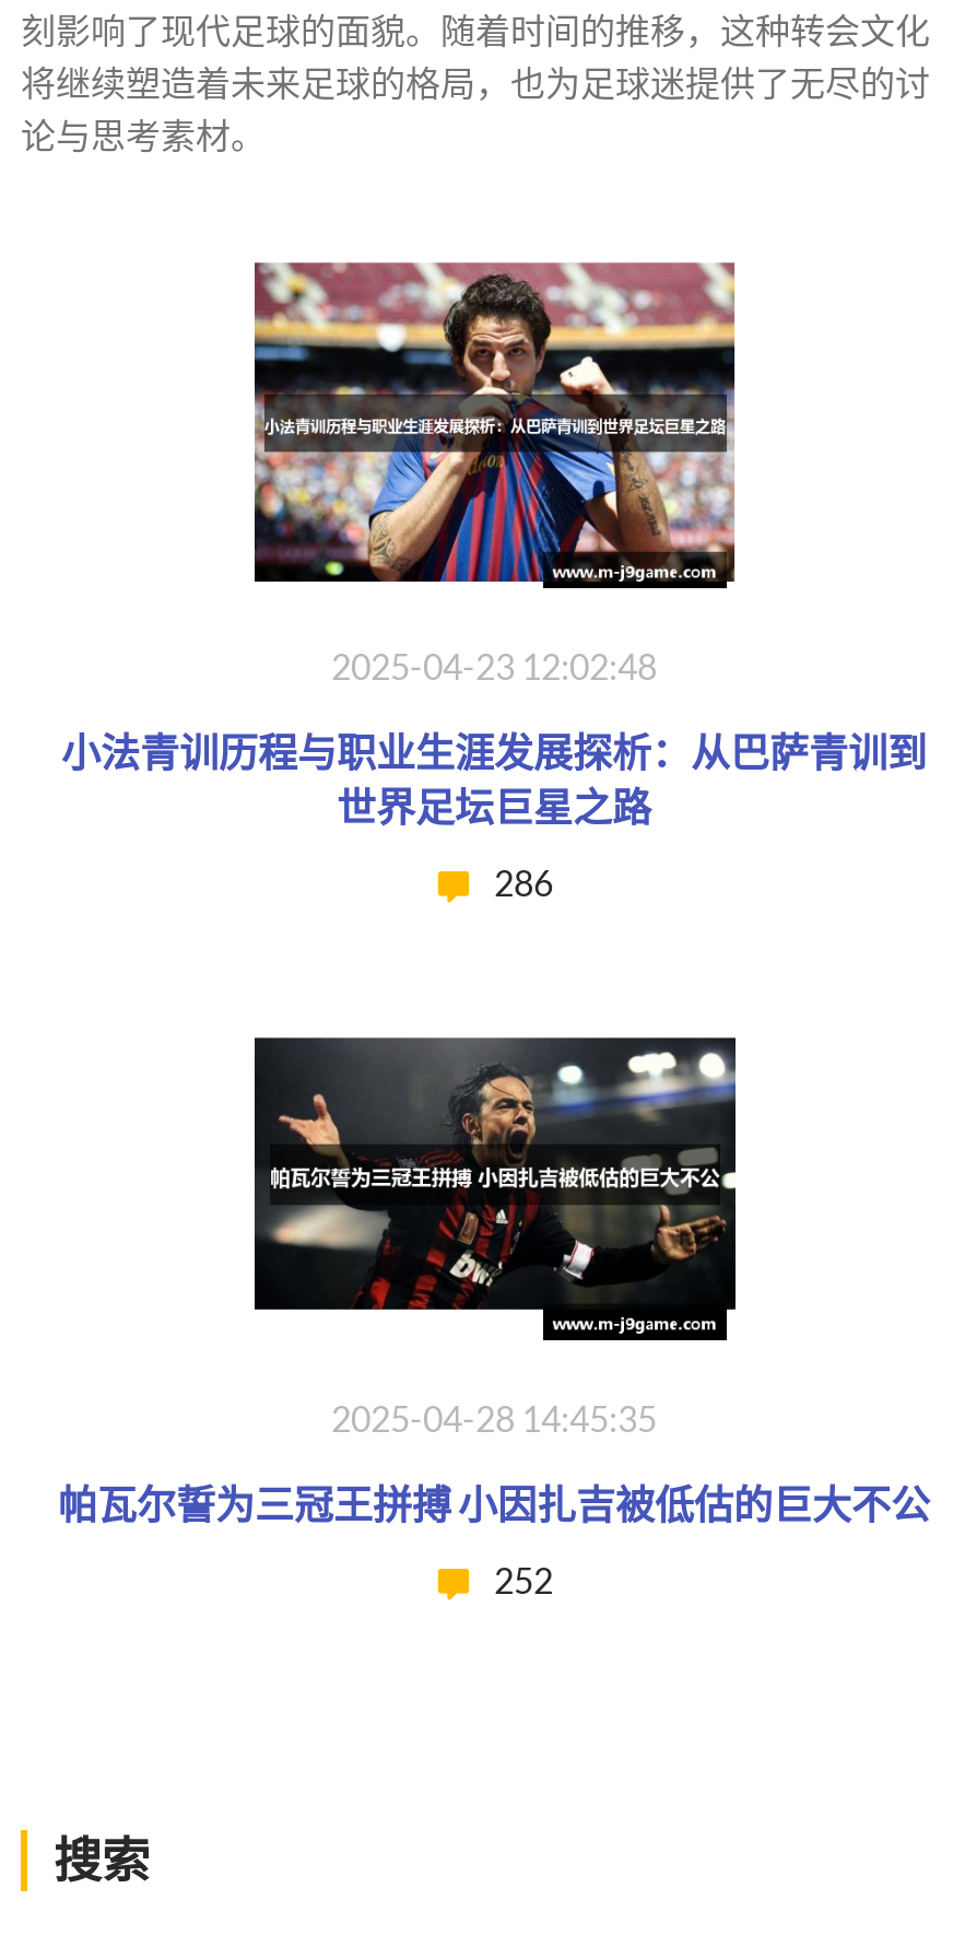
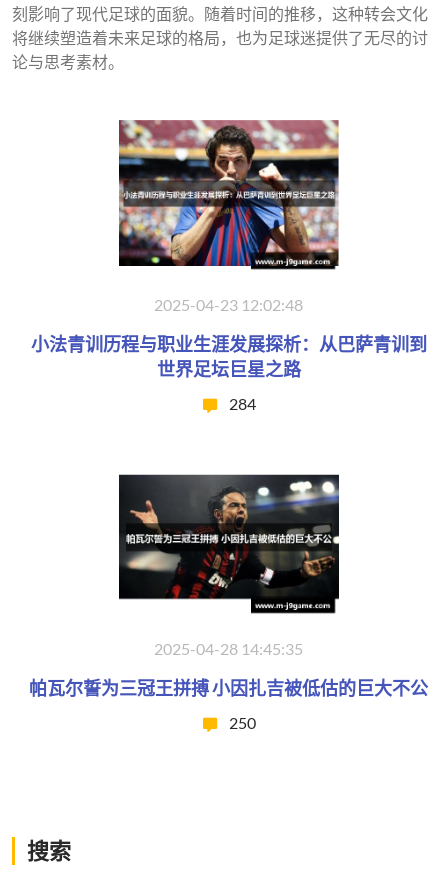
- 286
+ 284

- 252
+ 250
